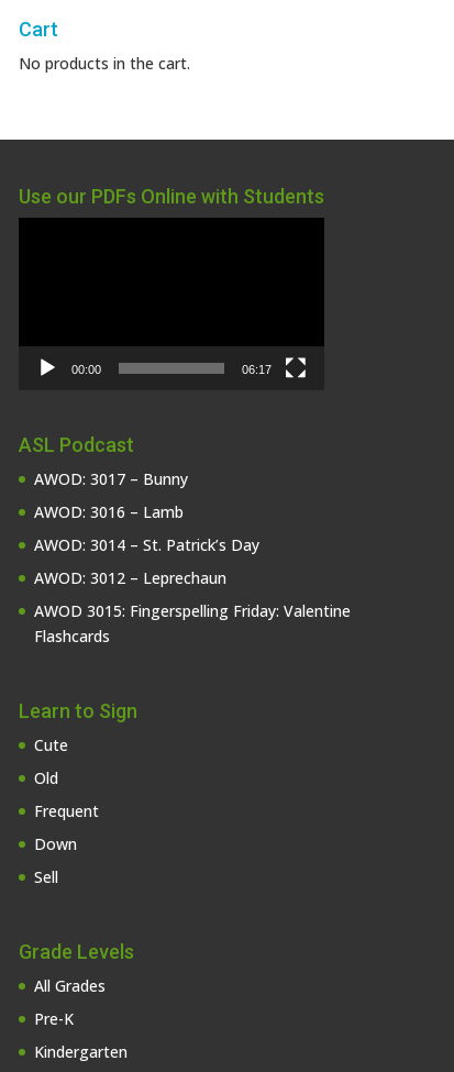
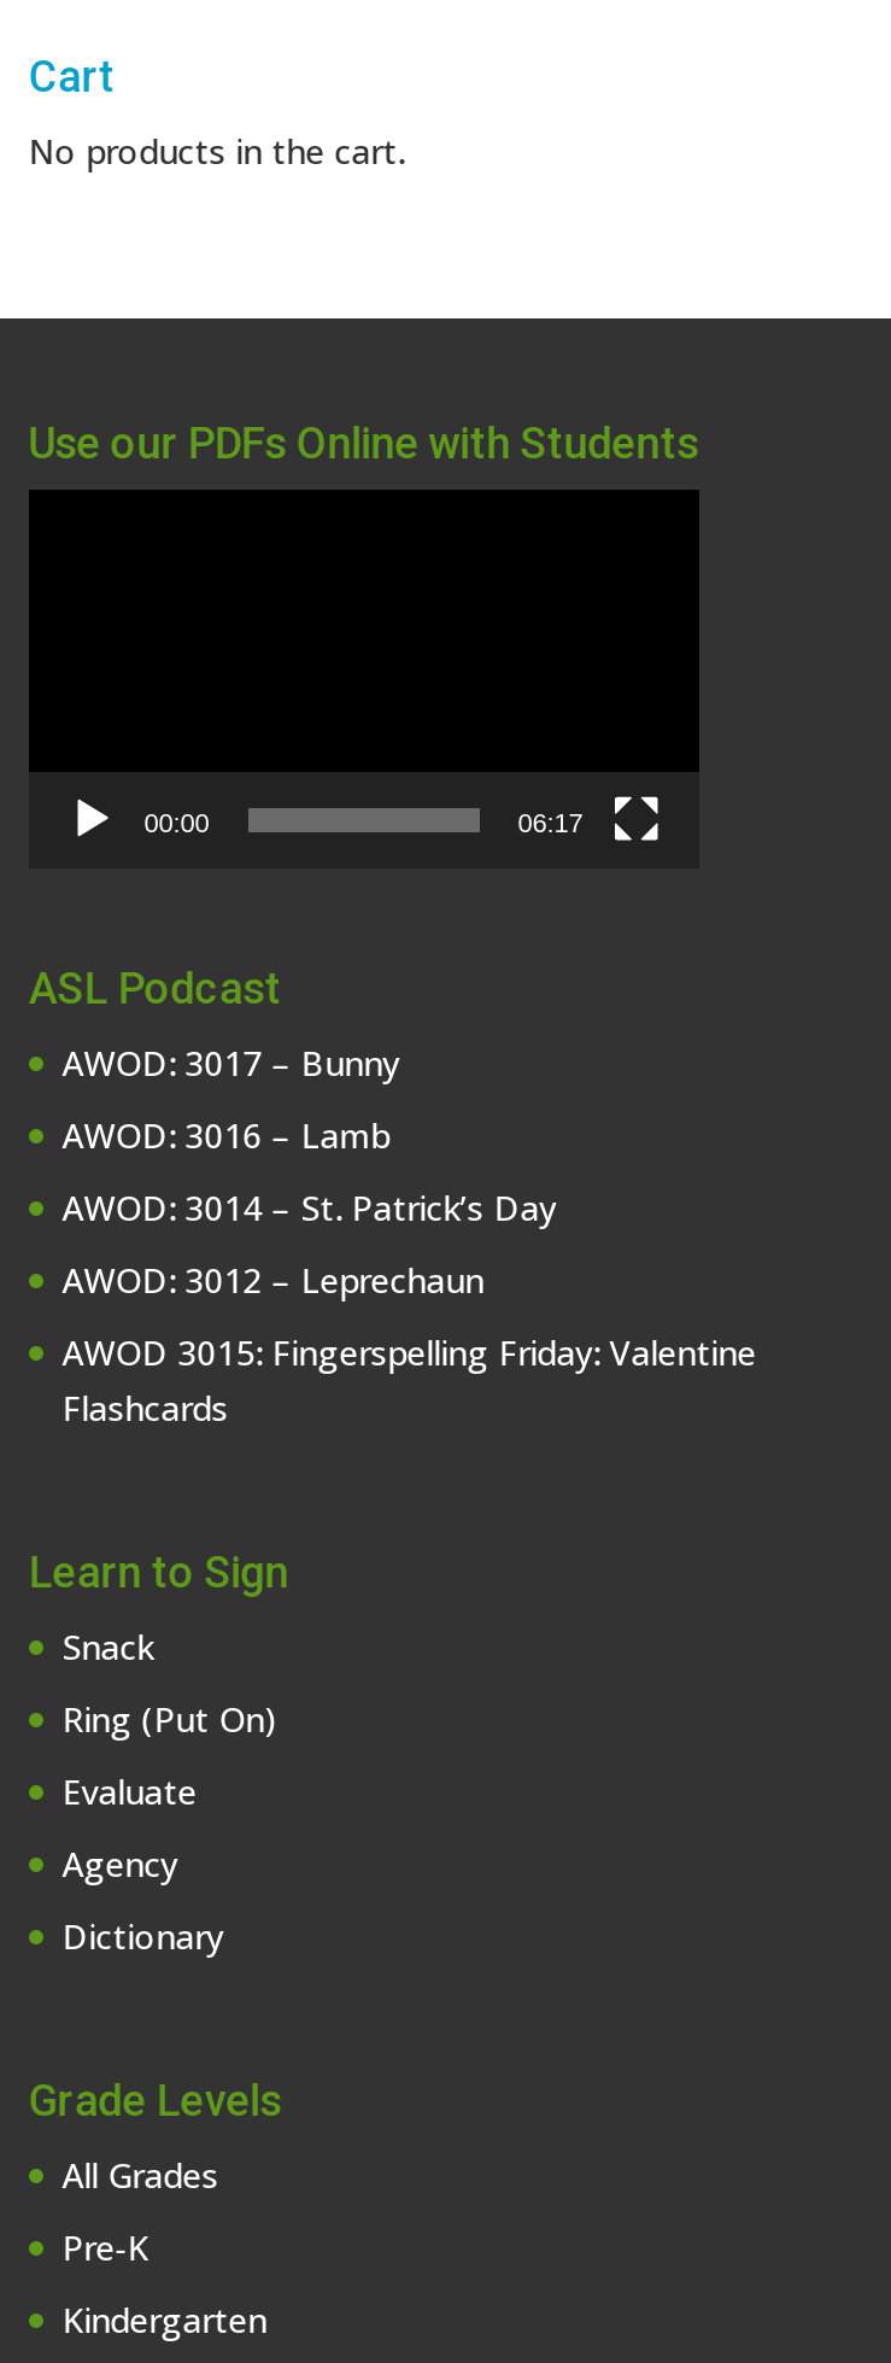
- Cute
+ Snack

- Old
+ Ring (Put On)

- Frequent
+ Evaluate

- Down
+ Agency

- Sell
+ Dictionary
